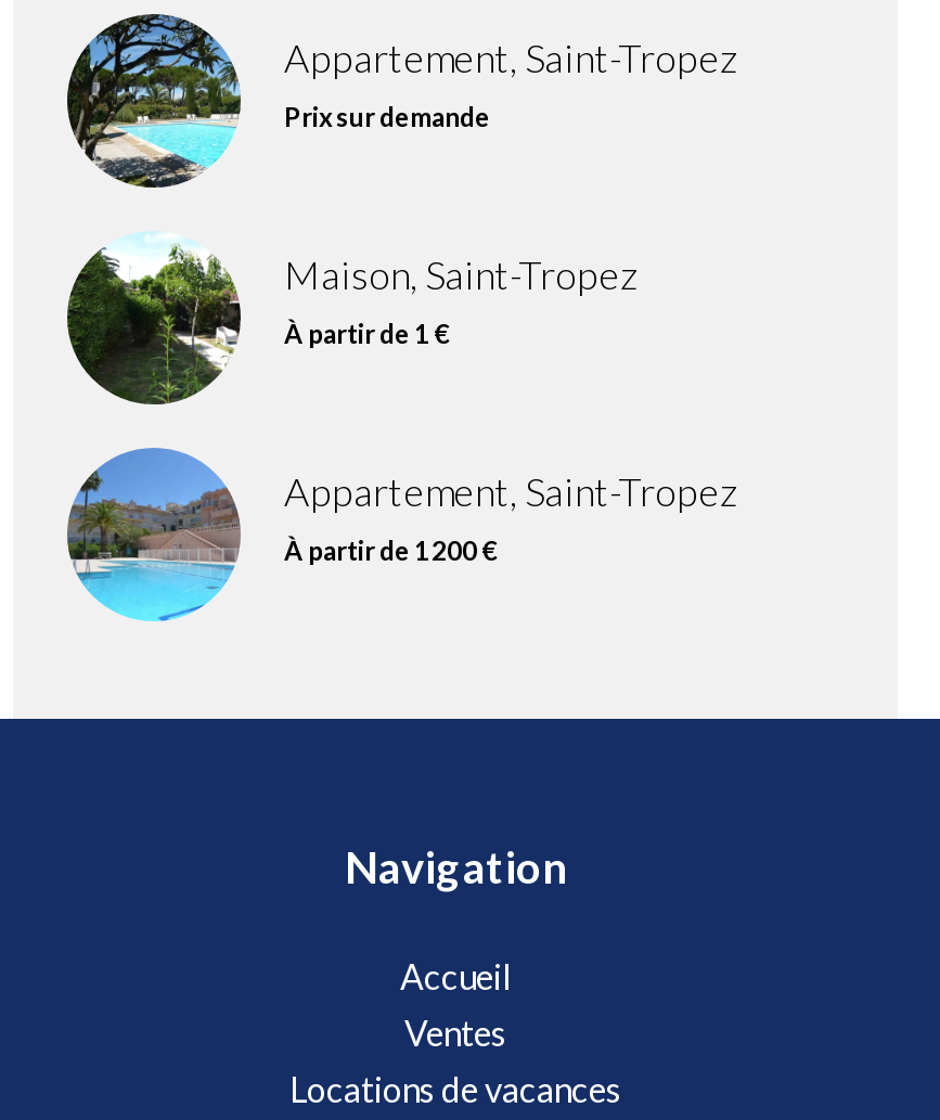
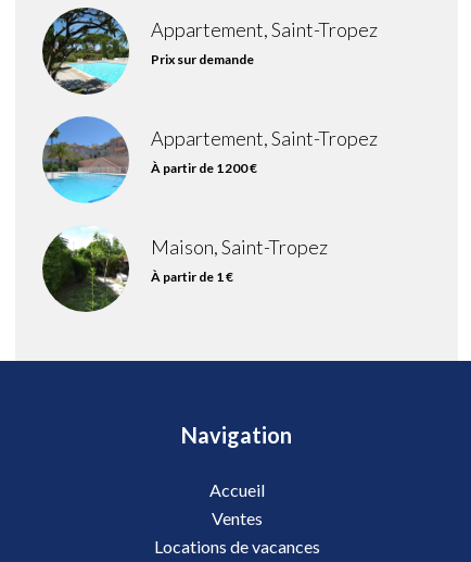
moved down: [image] | Maison, Saint-Tropez | À partir de 1 €

moved up: [image] | Appartement, Saint-Tropez | À partir de 1 200 €
